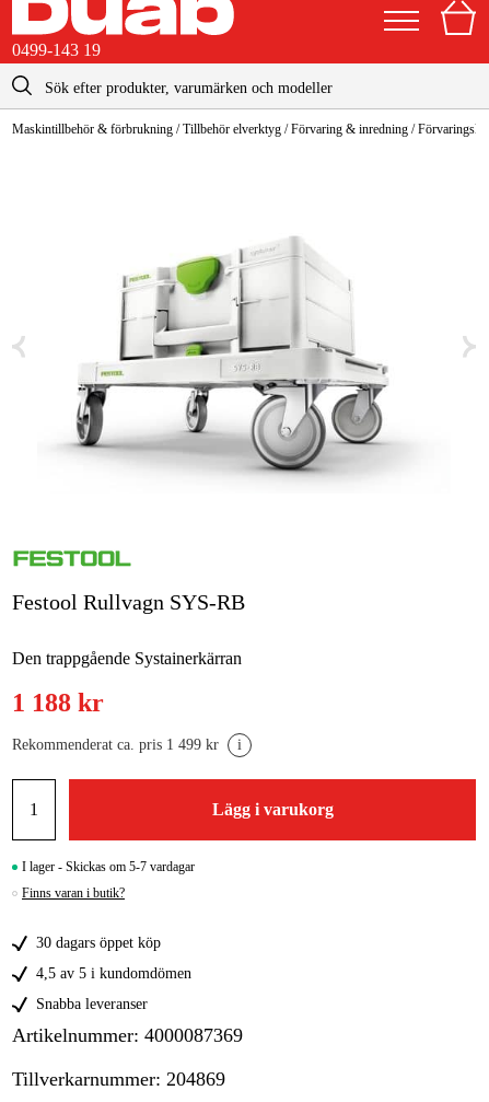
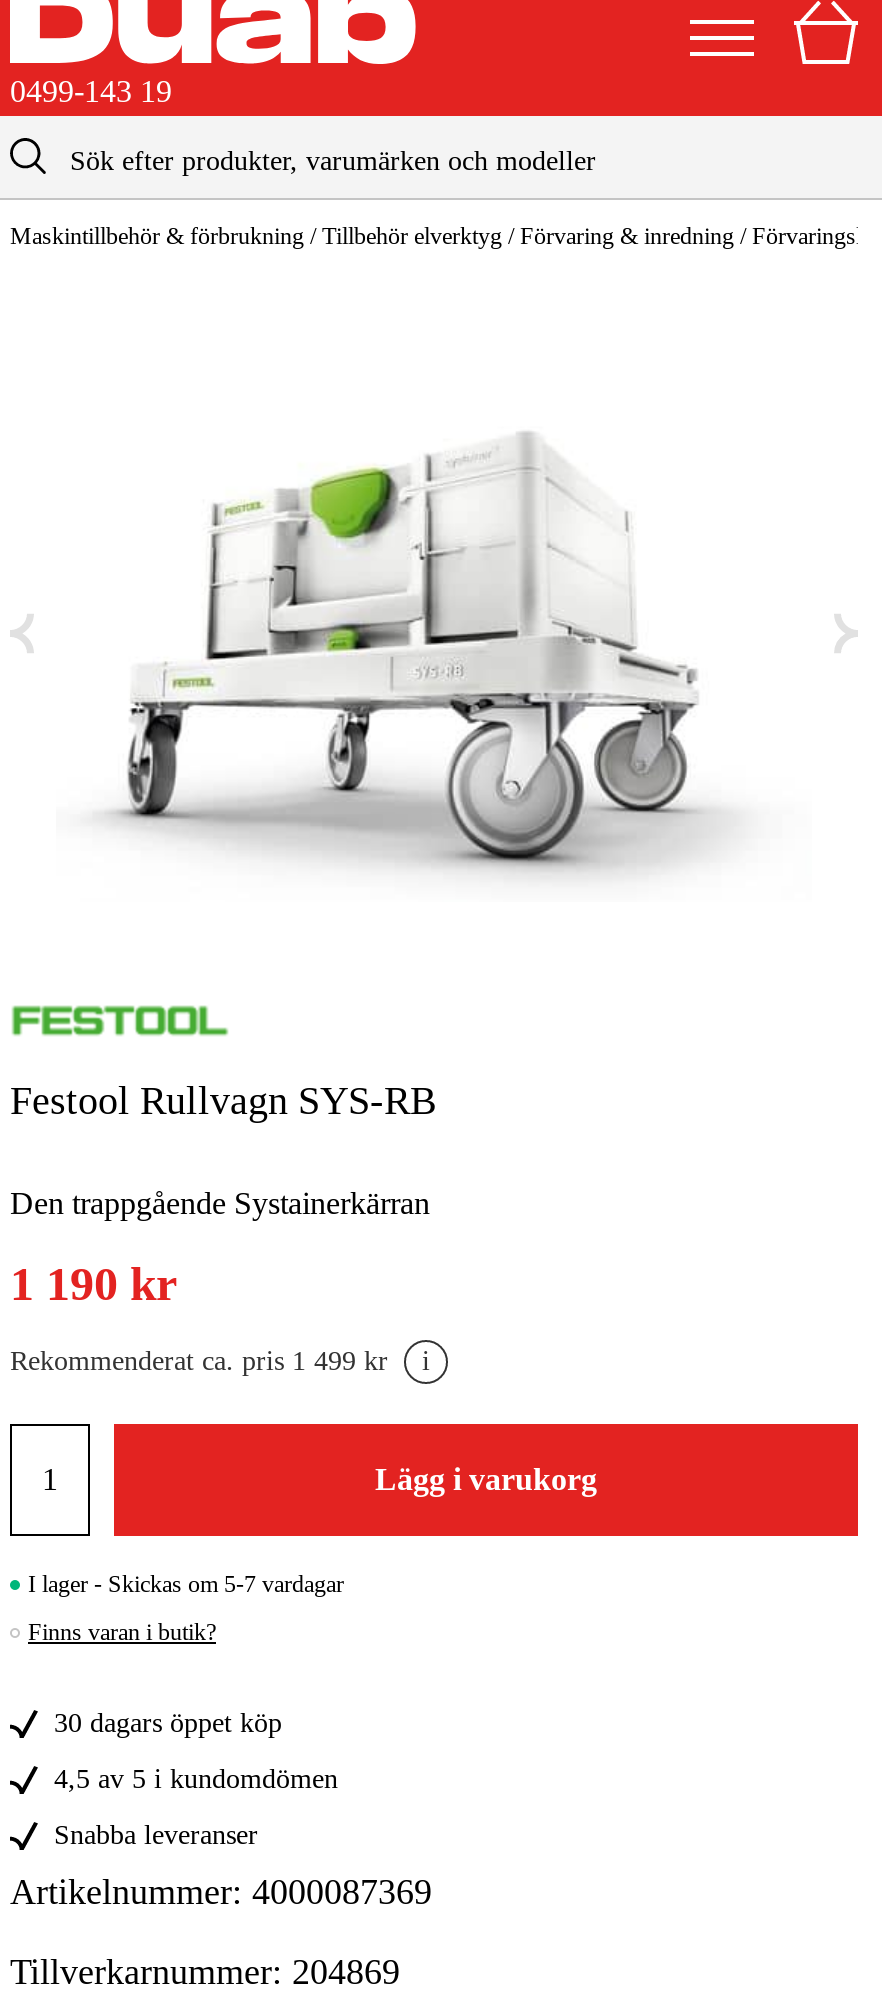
- 1 188 kr
+ 1 190 kr
